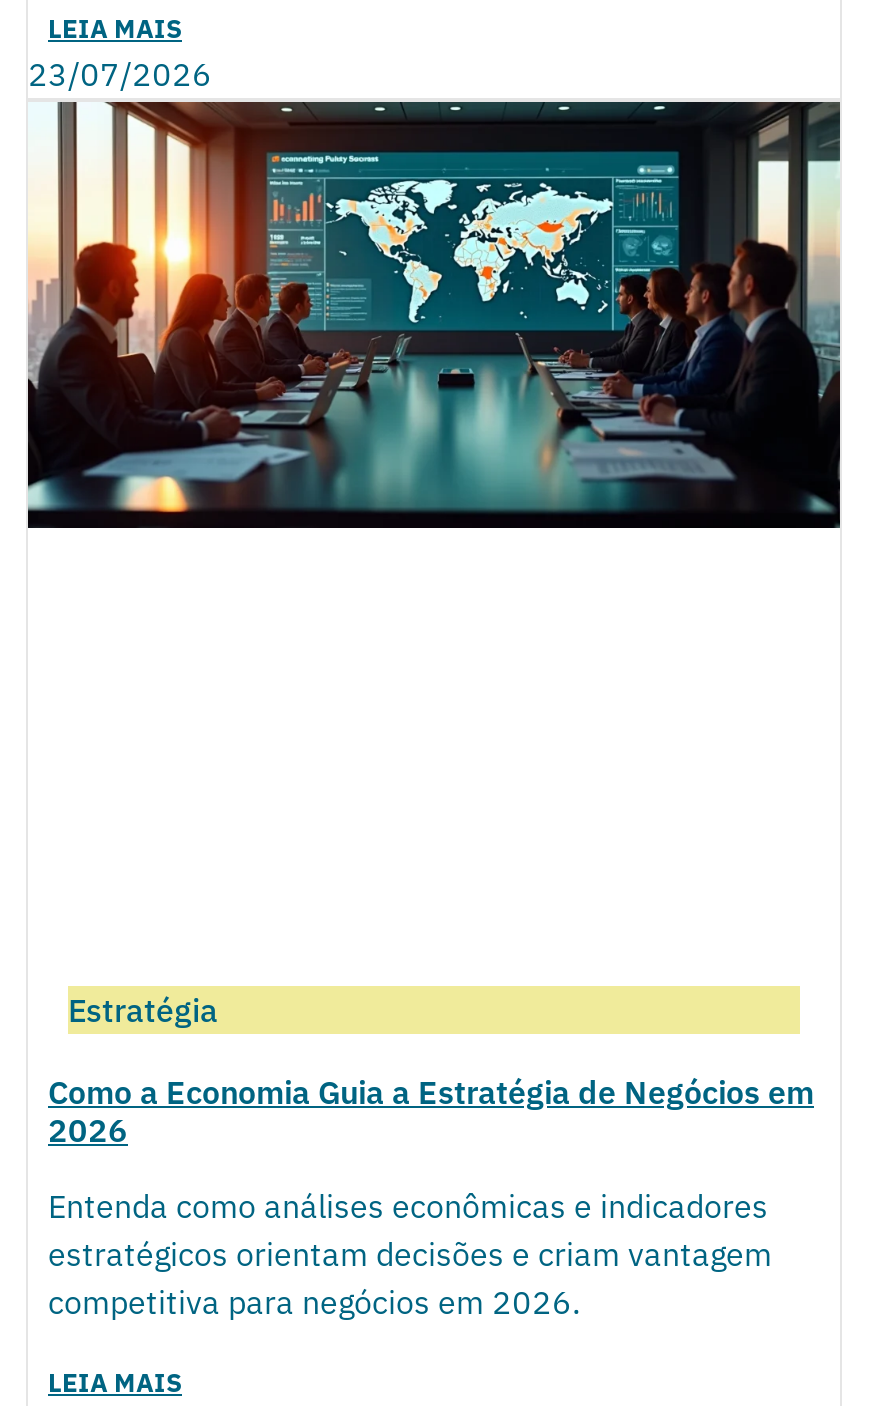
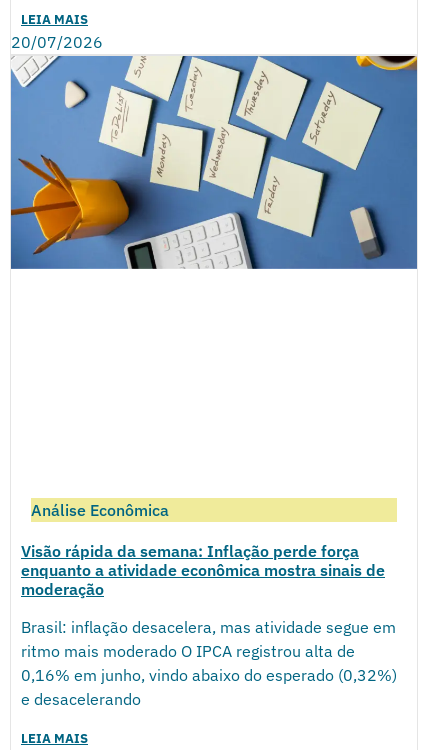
- 23/07/2026
+ 20/07/2026

- [image]
+ [image]

- Estratégia
+ Análise Econômica

- Como a Economia Guia a Estratégia de Negócios em
- 2026
+ Visão rápida da semana: Inflação perde força
+ enquanto a atividade econômica mostra sinais de
+ moderação

- Entenda como análises econômicas e indicadores
- estratégicos orientam decisões e criam vantagem
- competitiva para negócios em 2026.
+ Brasil: inflação desacelera, mas atividade segue em
+ ritmo mais moderado O IPCA registrou alta de
+ 0,16% em junho, vindo abaixo do esperado (0,32%)
+ e desacelerando
